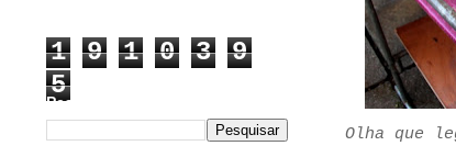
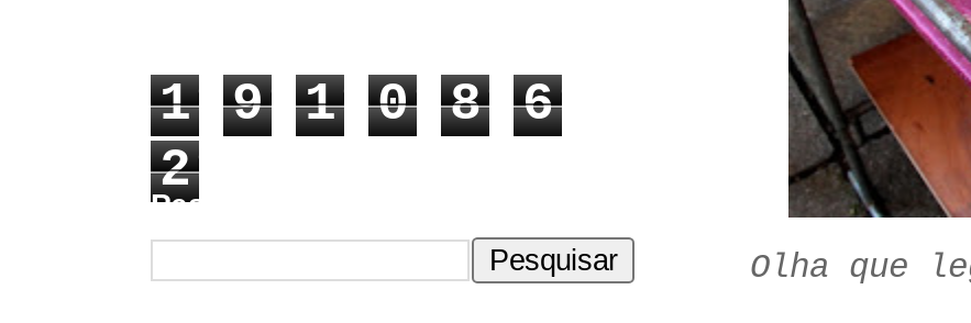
- 3
+ 8

- 9
+ 6

- 5
+ 2
